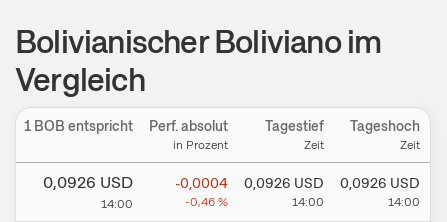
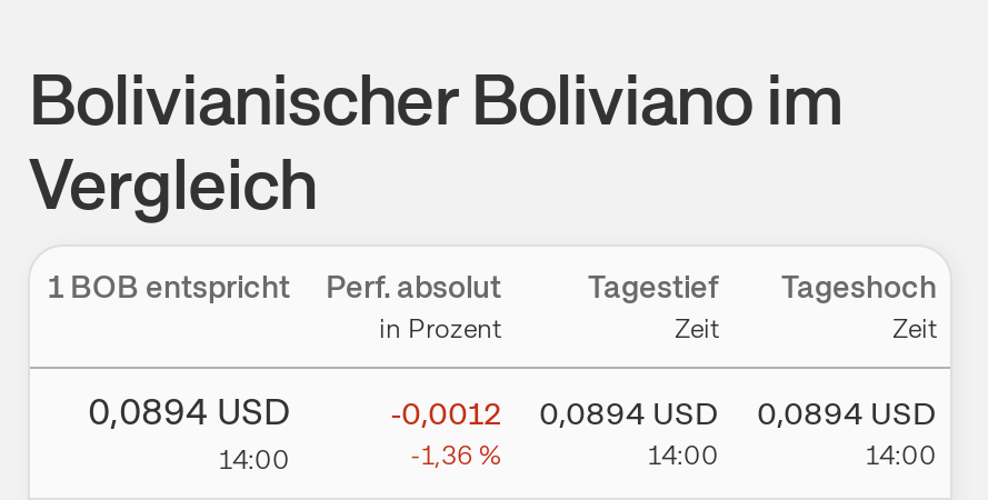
- 0,0926 USD
+ 0,0894 USD

- -0,0004
+ -0,0012

- 0,0926 USD
+ 0,0894 USD

- 0,0926 USD
+ 0,0894 USD

- -0,46 %
+ -1,36 %
